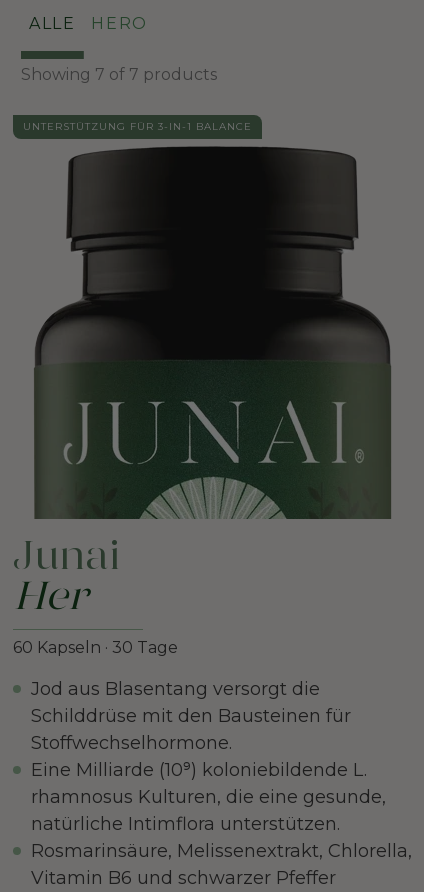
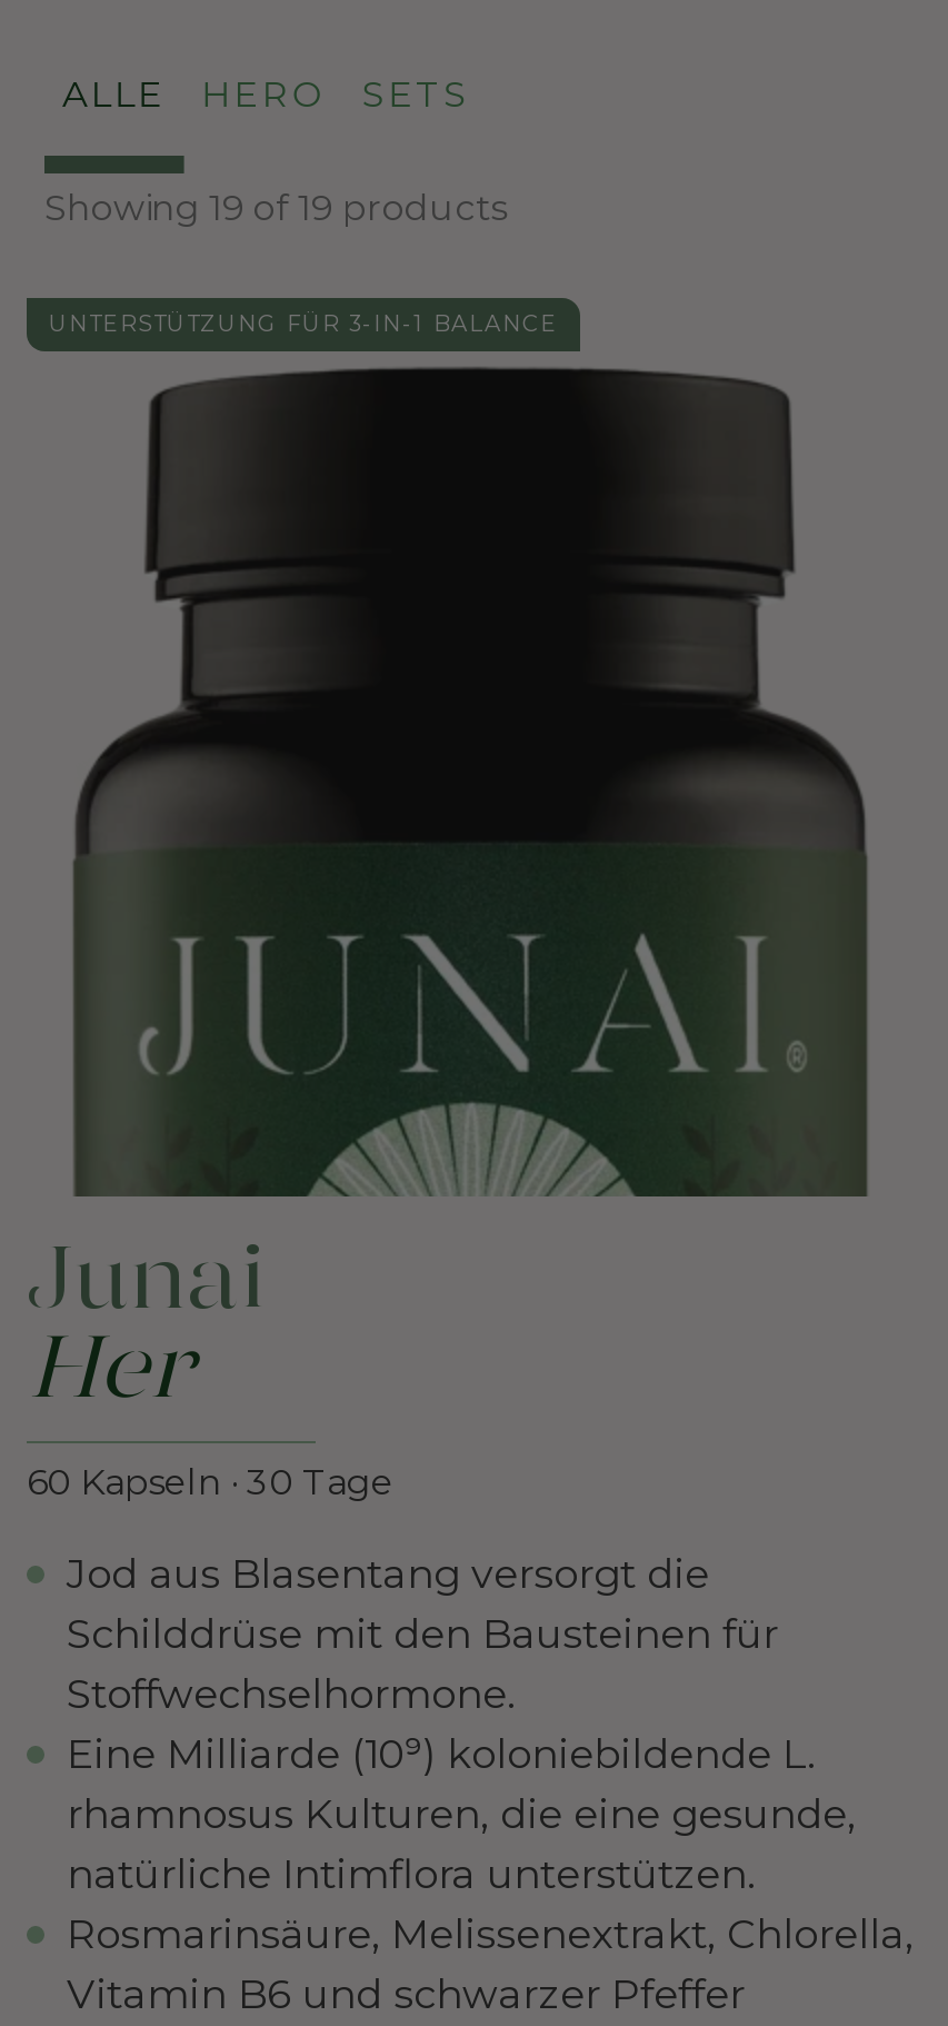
- Showing 7 of 7 products
+ SETS
+ Showing 19 of 19 products
